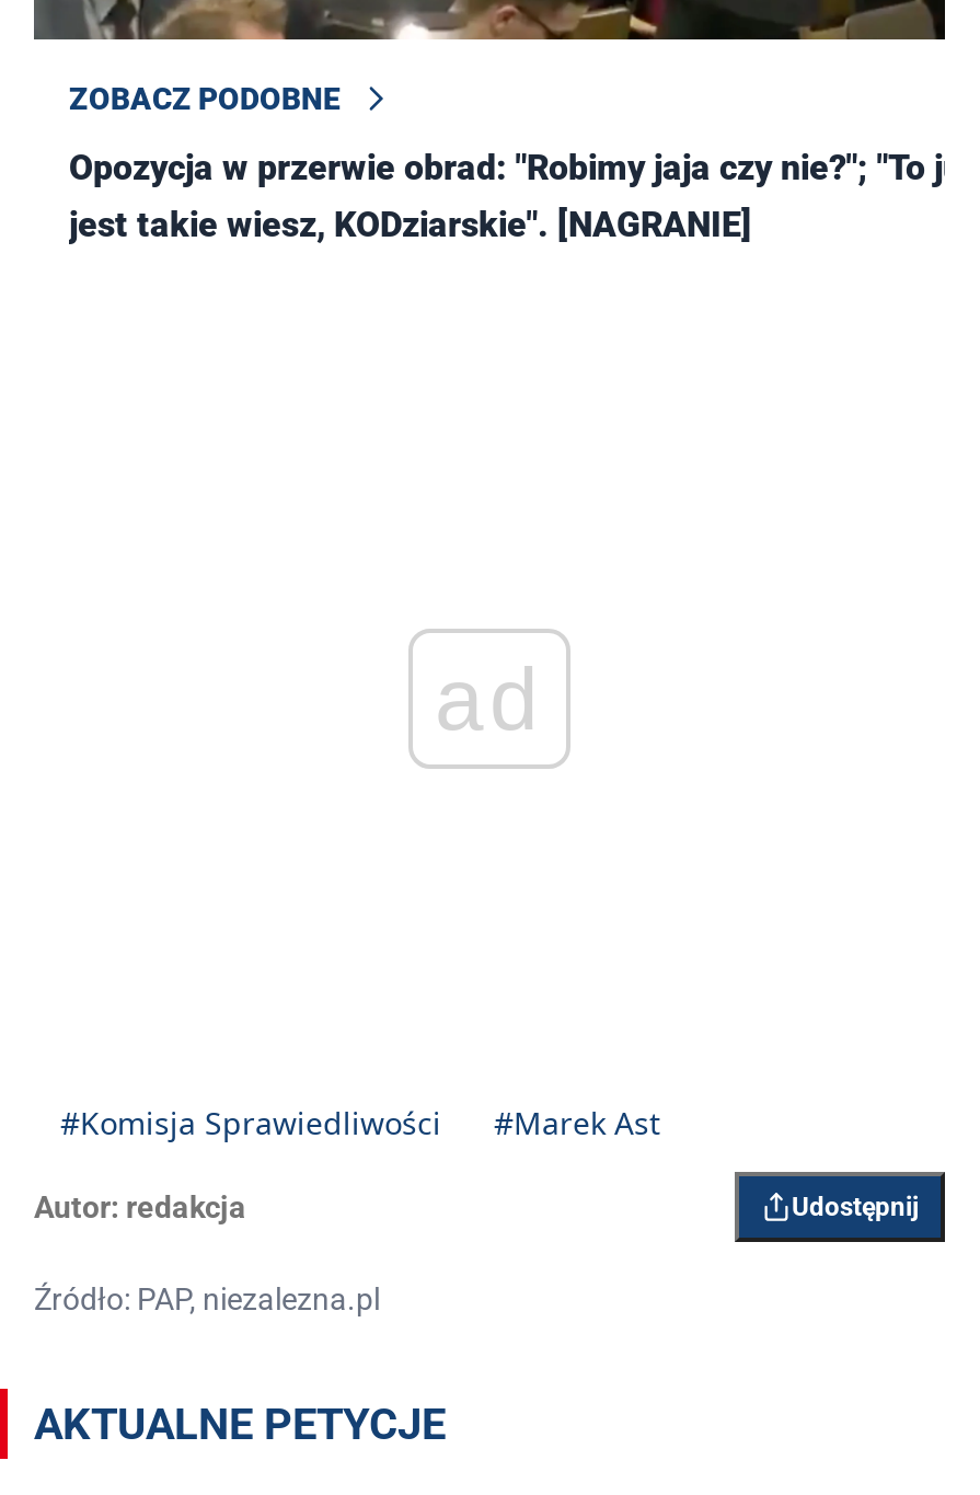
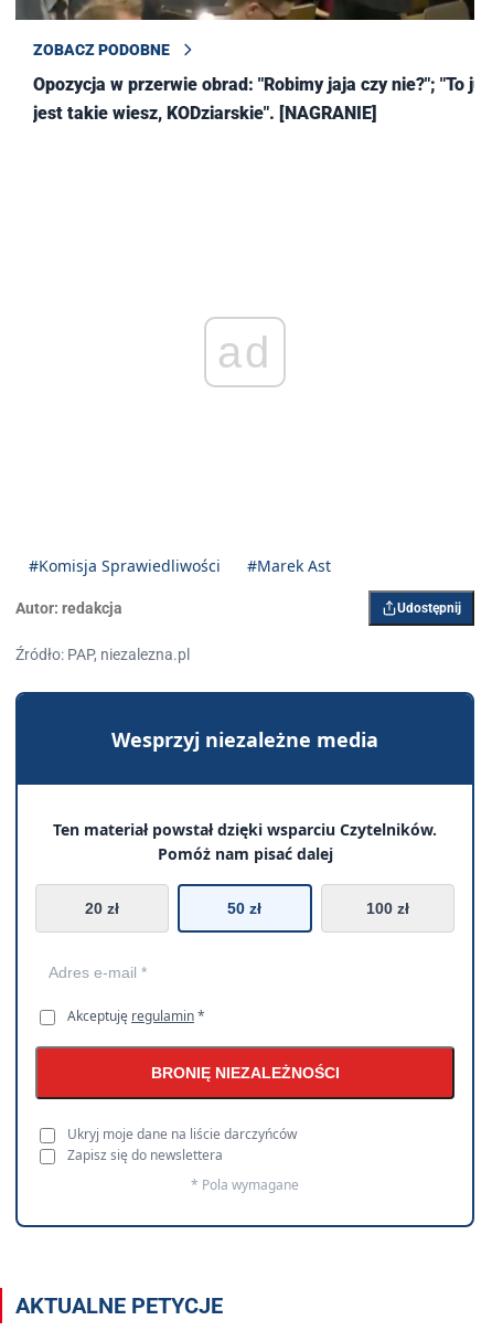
+ [image]
+ Wesprzyj niezależne media
+ Ten materiał powstał dzięki wsparciu Czytelników.
+ Pomóż nam pisać dalej
+ 20 zł
+ 50 zł
+ 100 zł

+ Akceptuję regulamin *
+ BRONIĘ NIEZALEŻNOŚCI
+ Ukryj moje dane na liście darczyńców
+ Zapisz się do newslettera
+ * Pola wymagane
